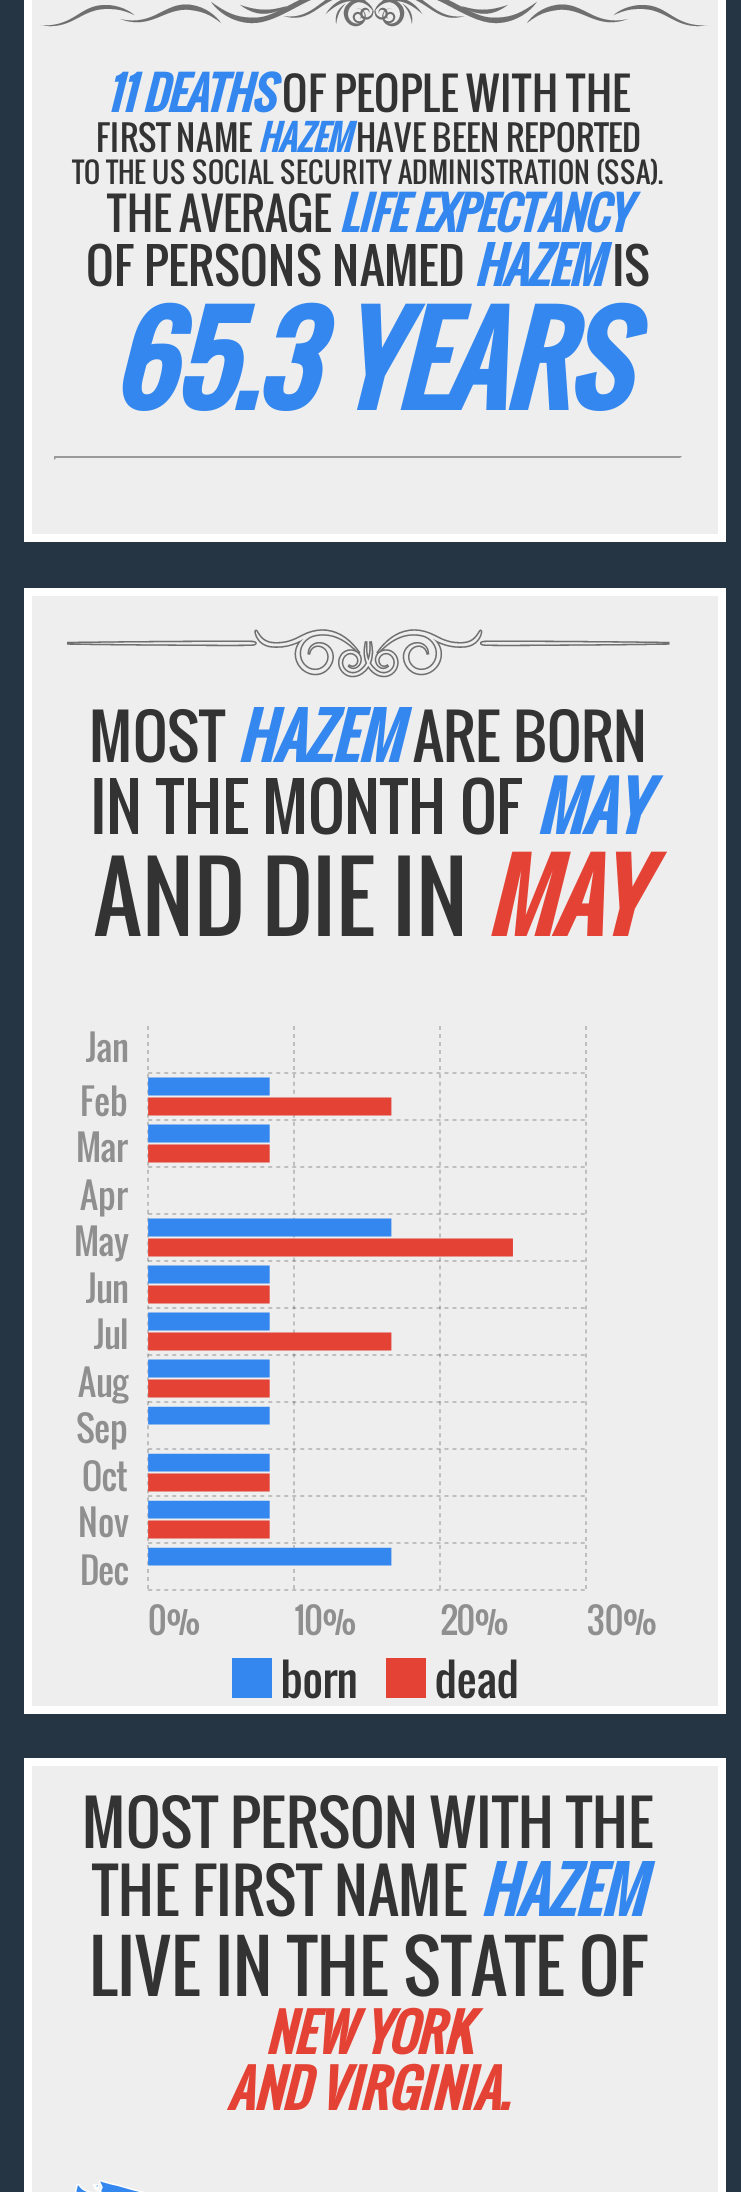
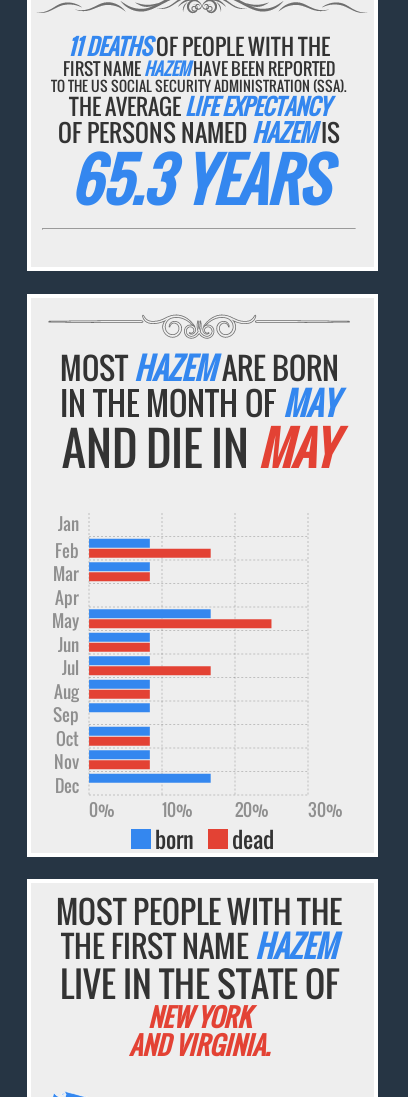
- MOST PERSON WITH THE
+ MOST PEOPLE WITH THE
